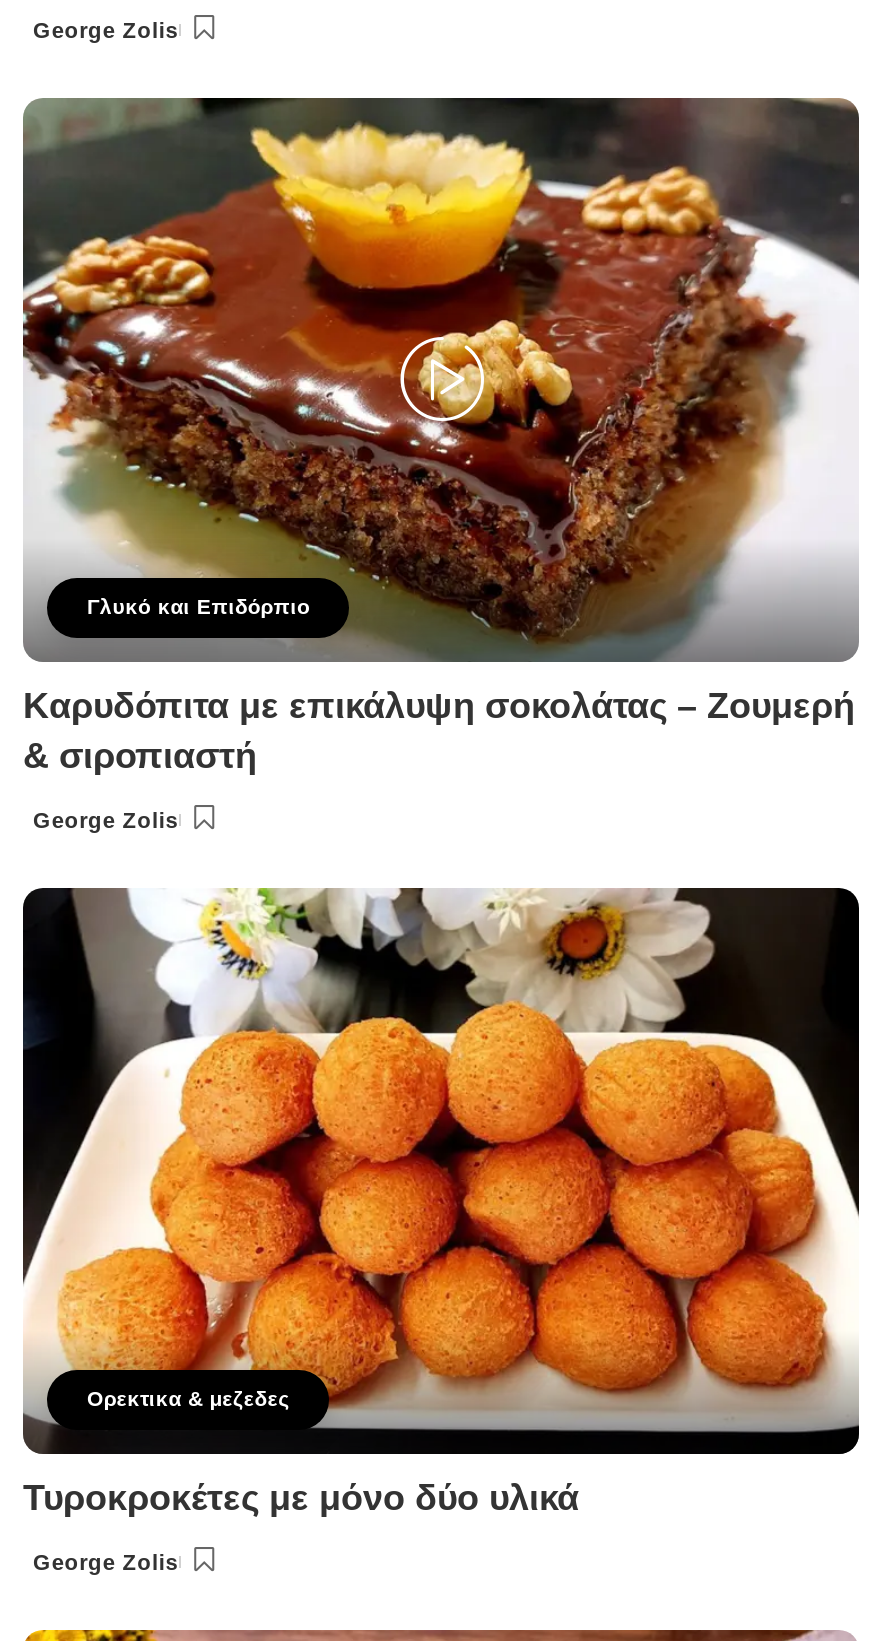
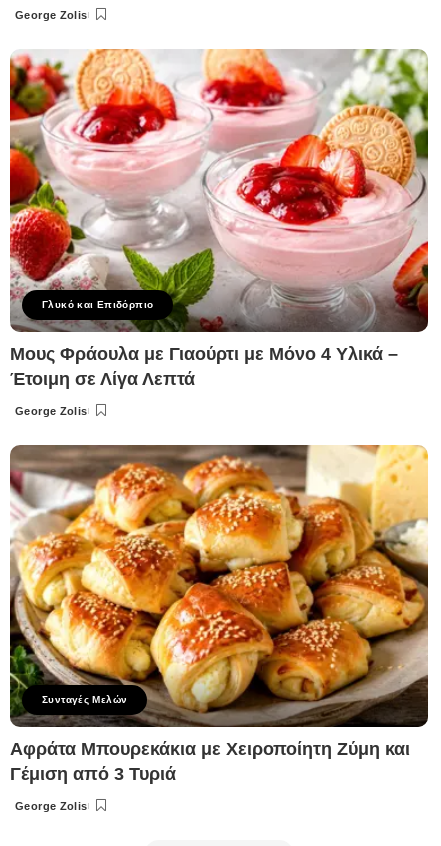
- [image]
- Καρυδόπιτα με επικάλυψη σοκολάτας – Ζουμερή
- & σιροπιαστή
+ [image]
+ Μους Φράουλα με Γιαούρτι με Μόνο 4 Υλικά –
+ Έτοιμη σε Λίγα Λεπτά

- [image]
- Ορεκτικα & μεζεδες
+ [image]
+ Συνταγές Μελών

- Τυροκροκέτες με μόνο δύο υλικά
+ Αφράτα Μπουρεκάκια με Χειροποίητη Ζύμη και
+ Γέμιση από 3 Τυριά
